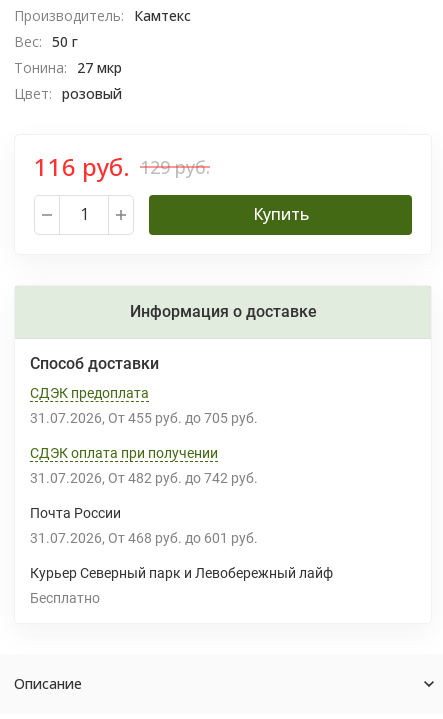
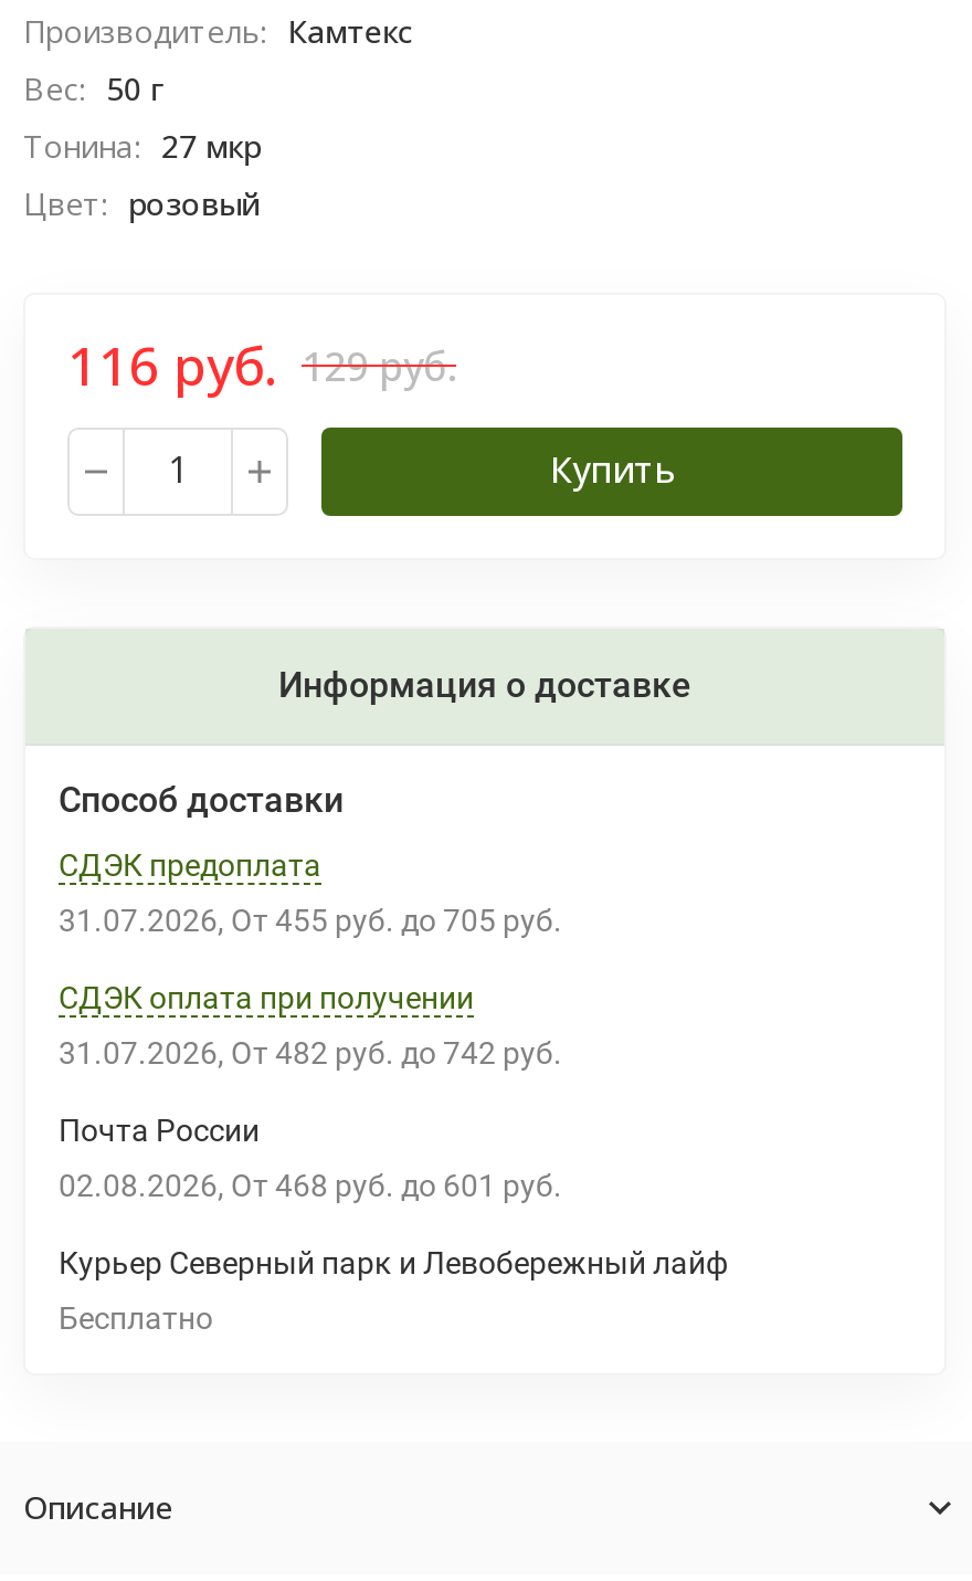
- 31.07.2026 От
+ 02.08.2026 От
